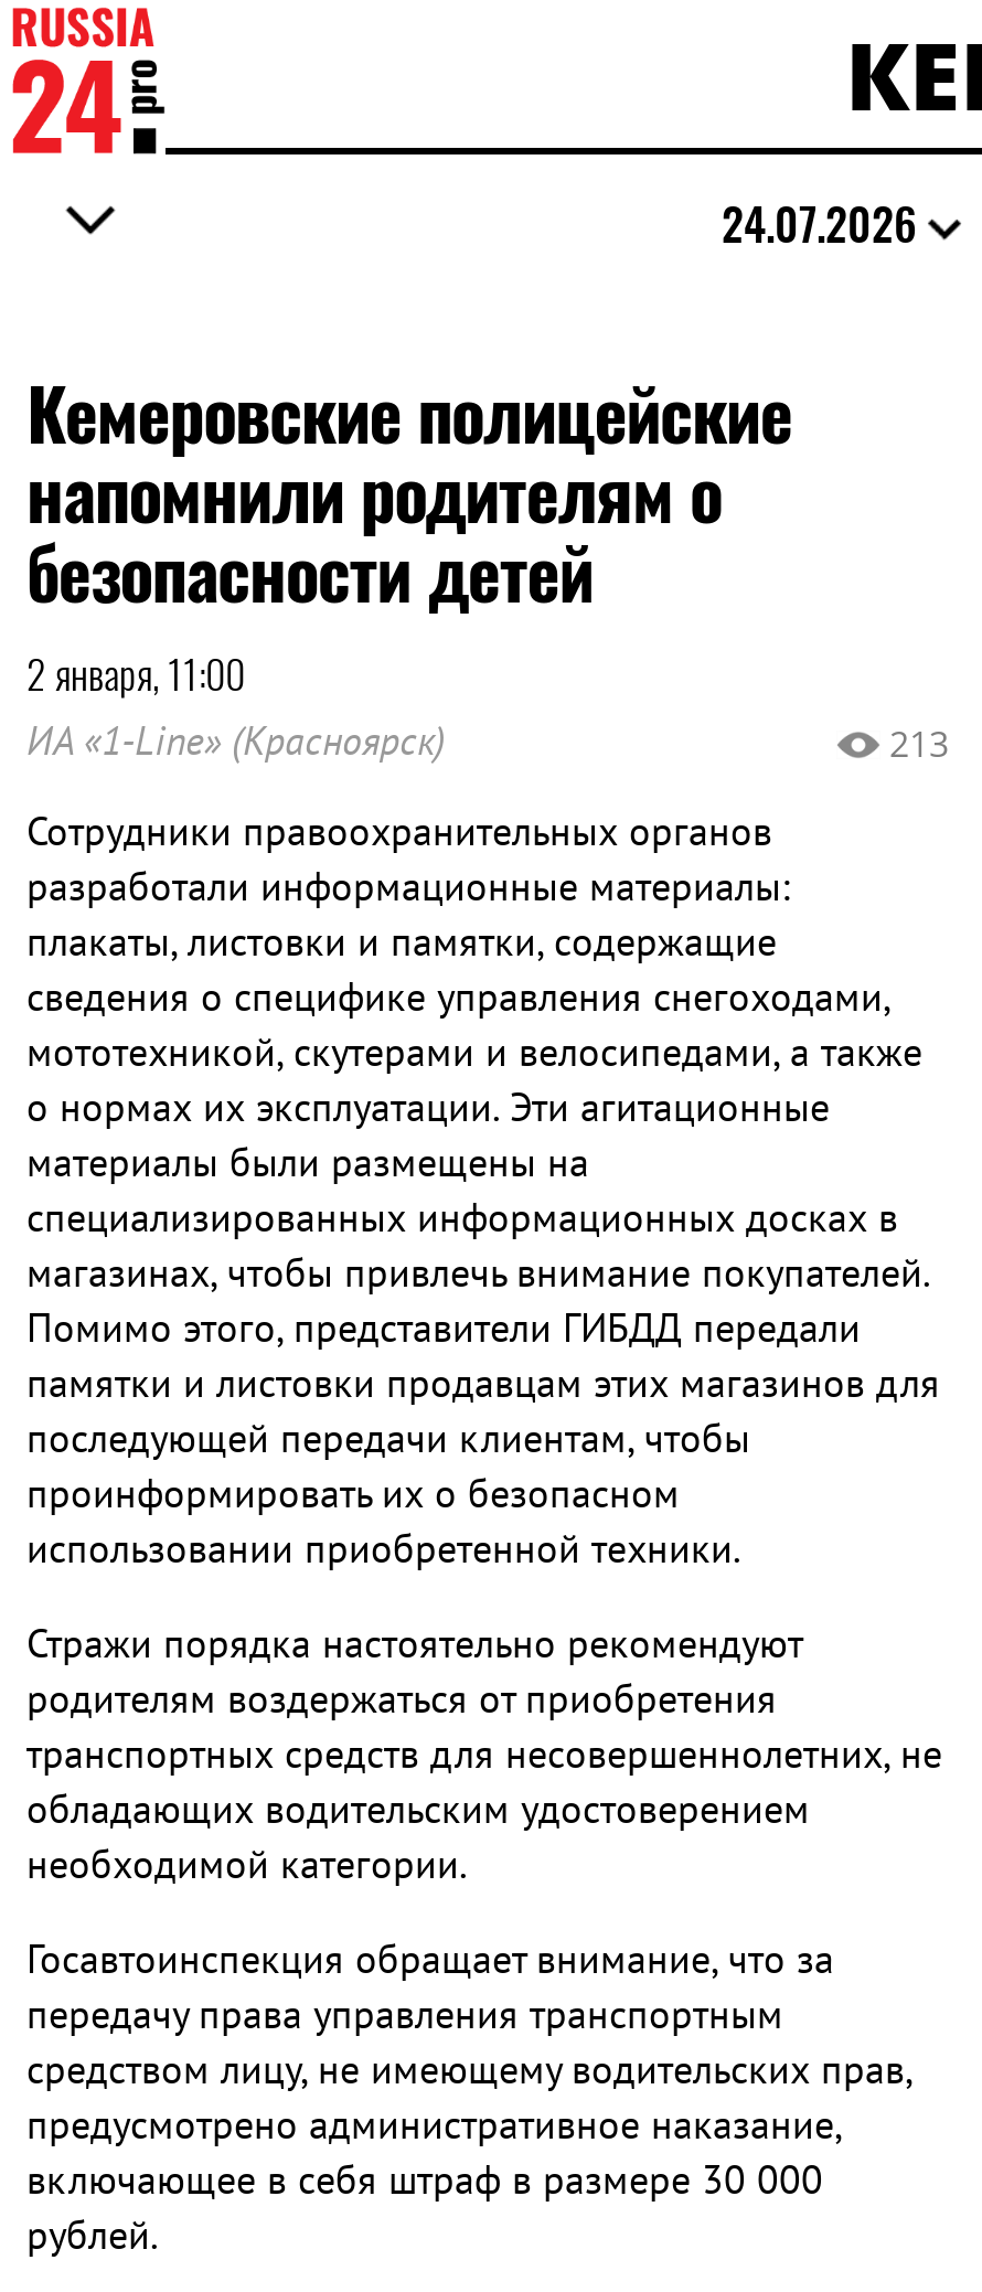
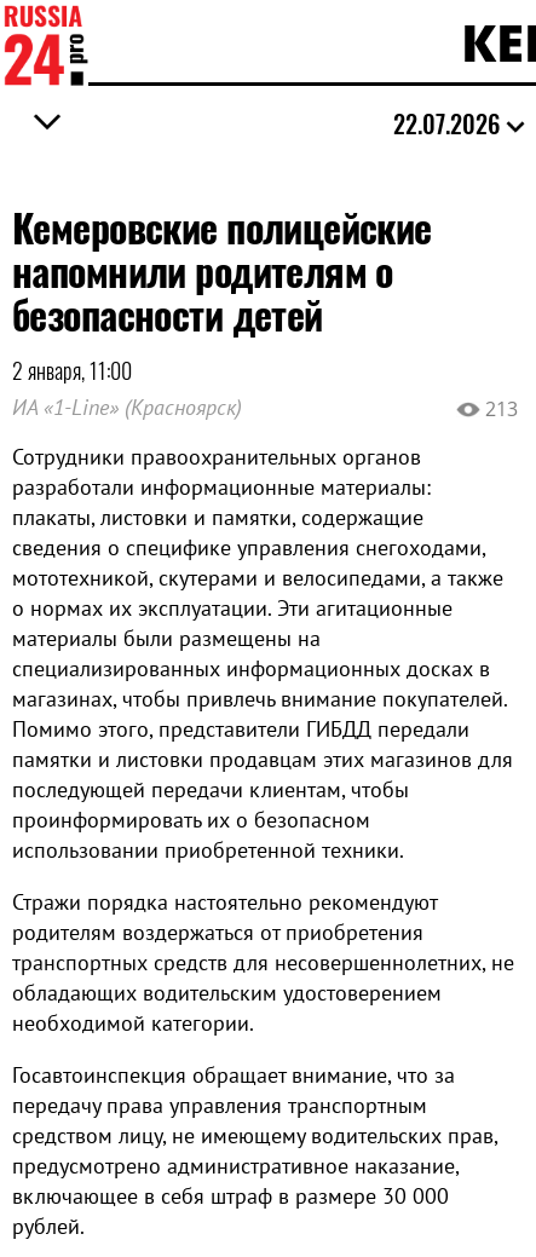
- 24.07.2026
+ 22.07.2026
